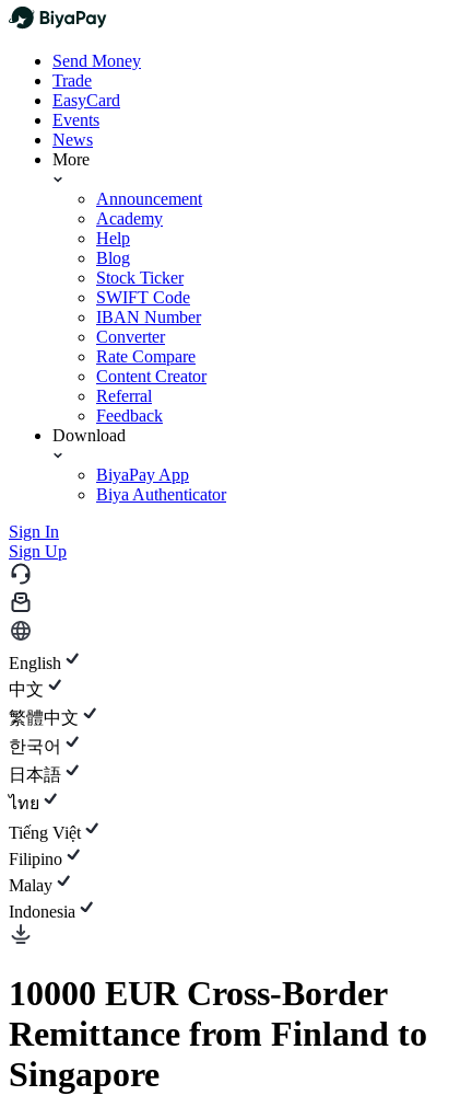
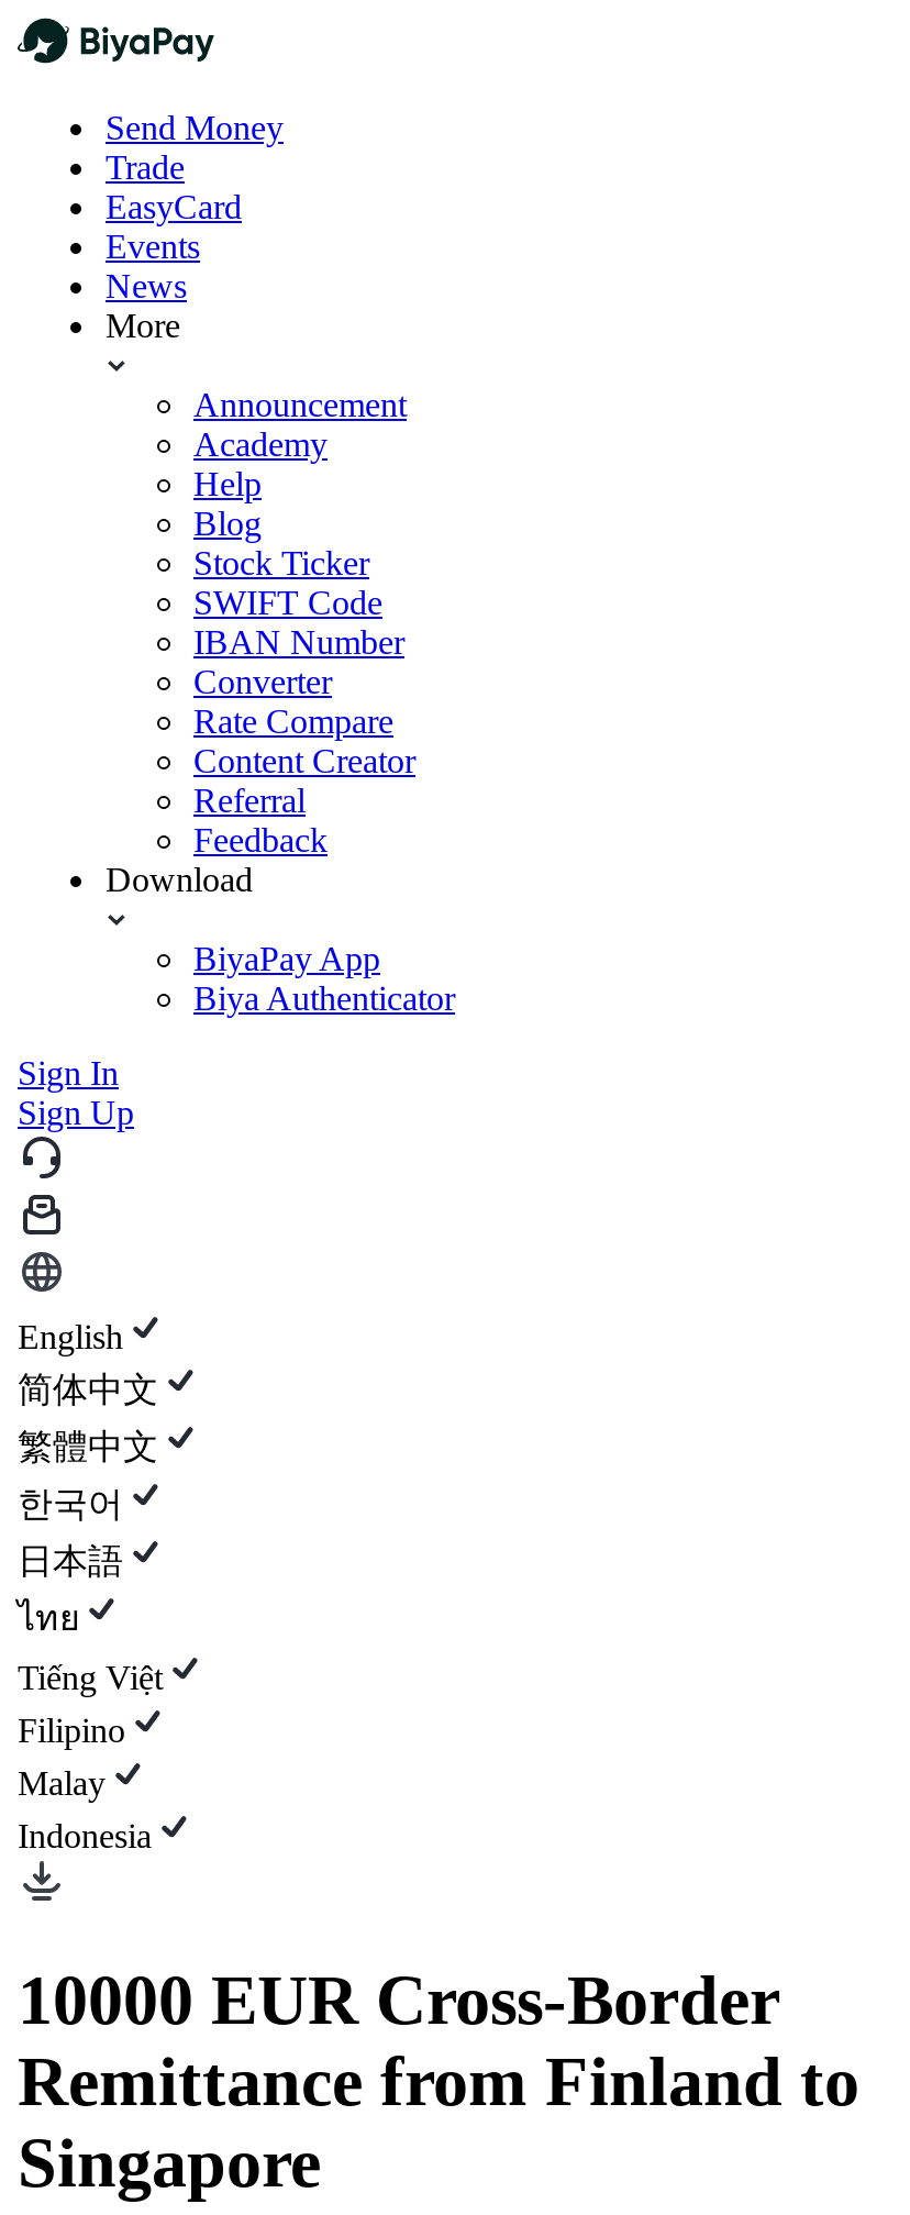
- 中文
+ 简体中文
